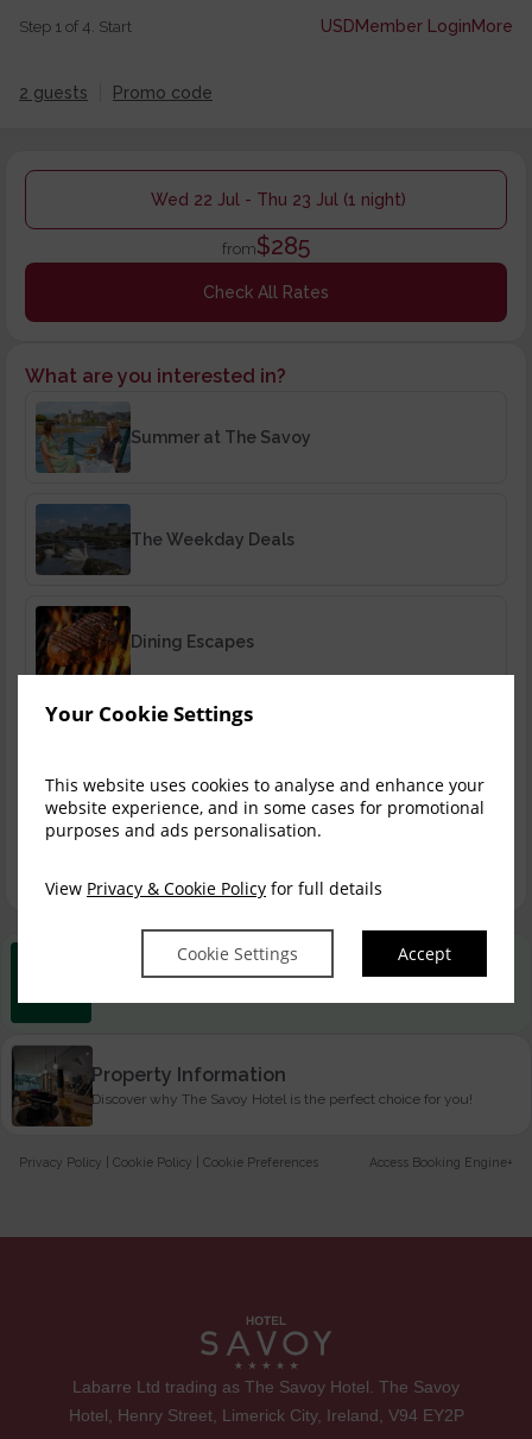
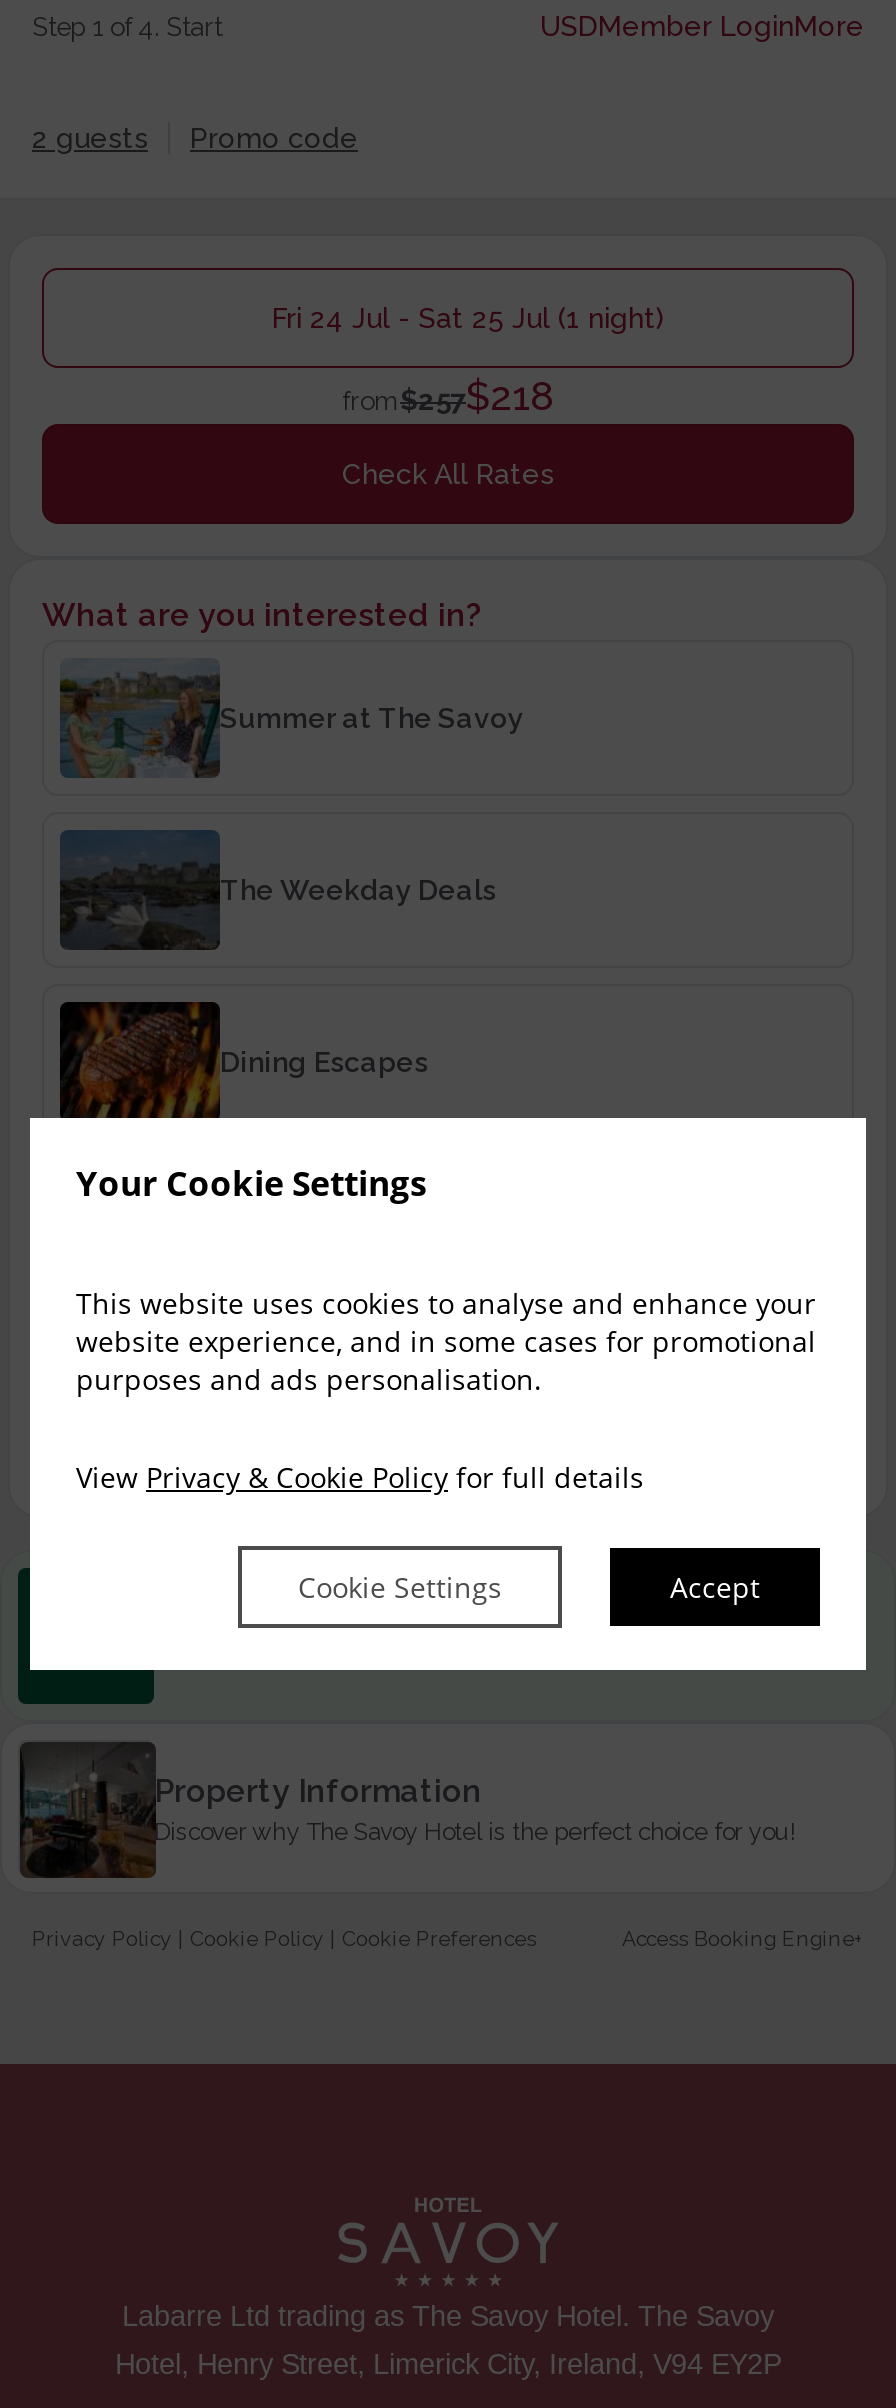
- Wed 22 Jul - Thu 23 Jul (1 night)
+ Fri 24 Jul - Sat 25 Jul (1 night)

- from$285
+ from$257$218
